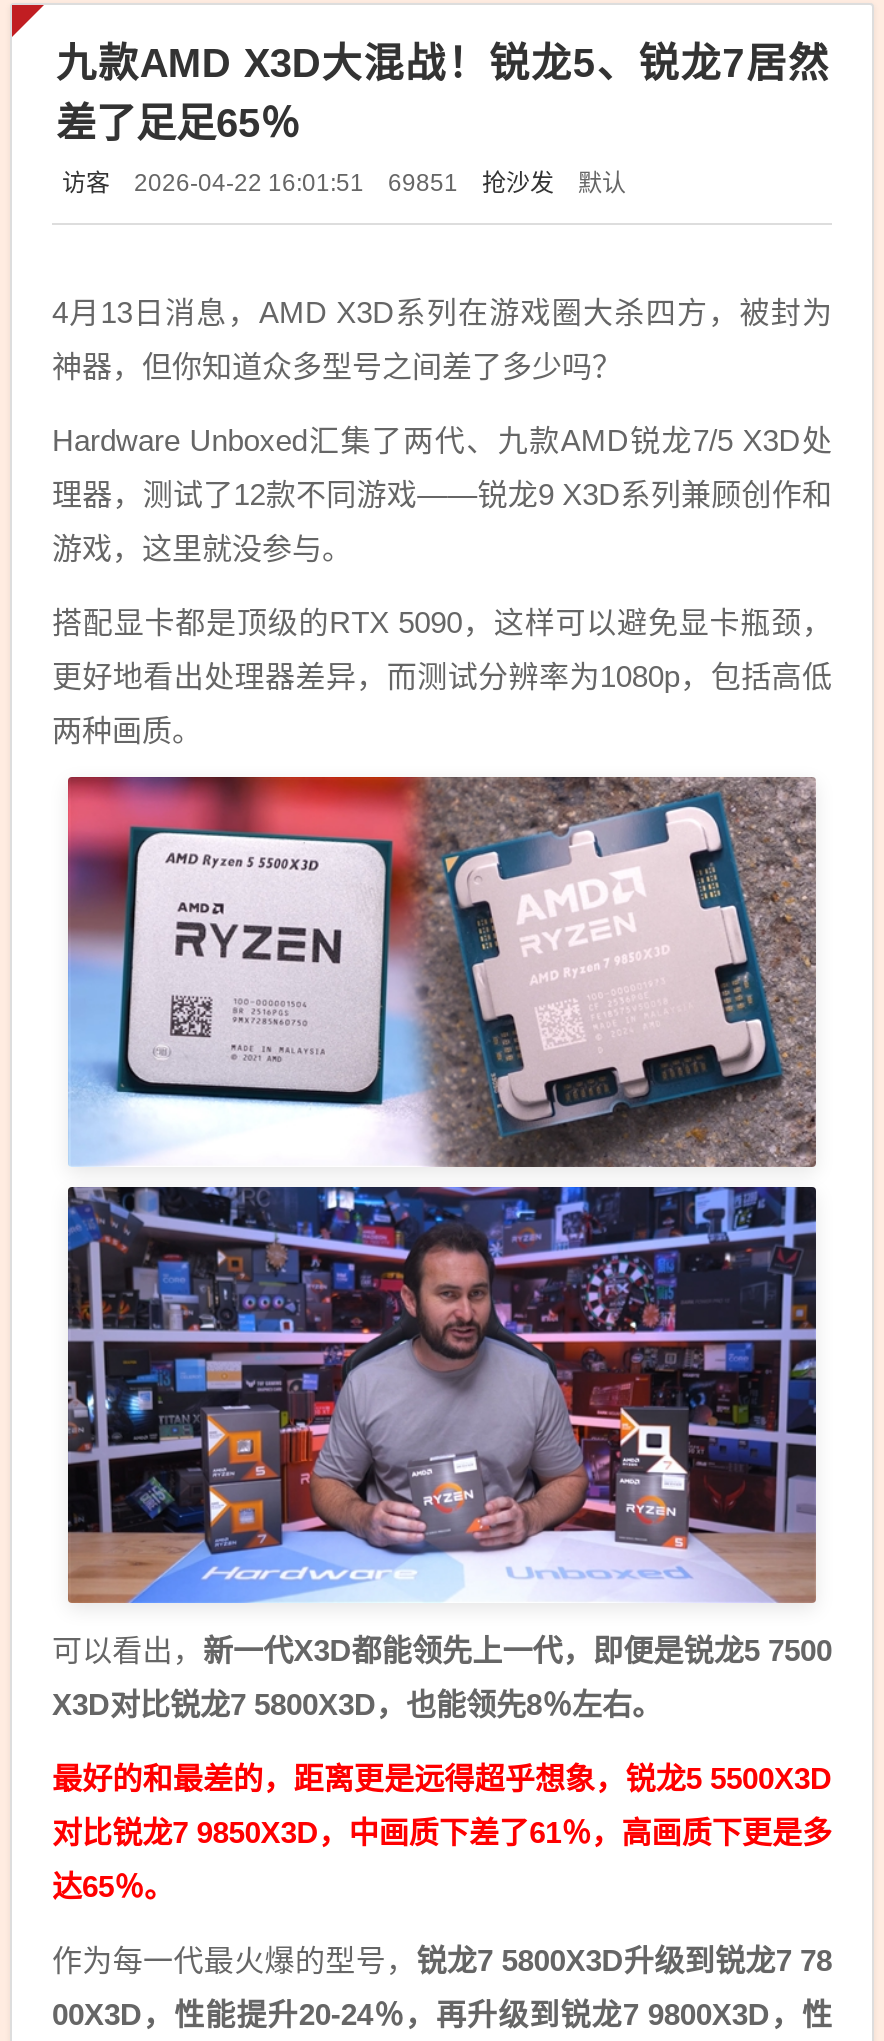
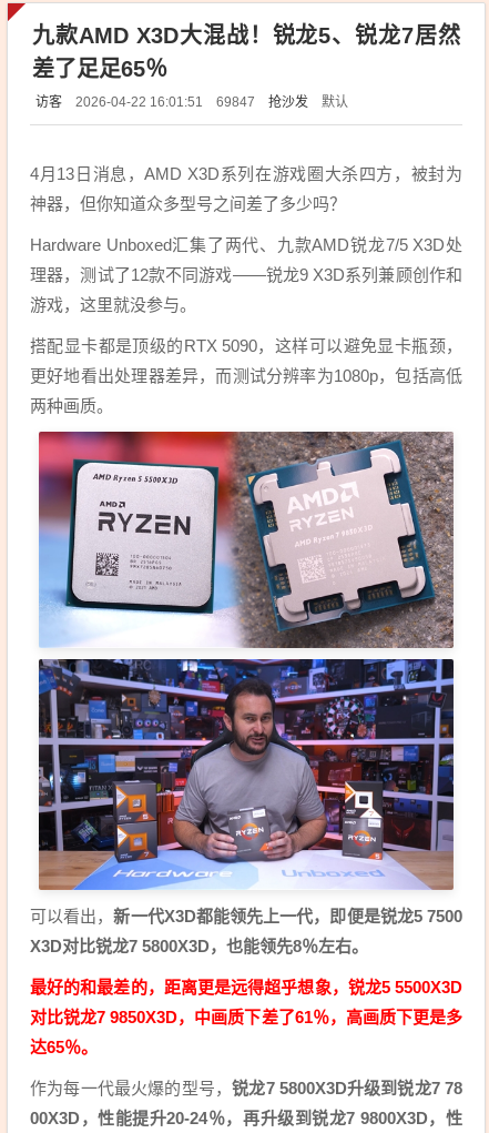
- 访客 2026-04-22 16:01:51 69851 抢沙发 默认
+ 访客 2026-04-22 16:01:51 69847 抢沙发 默认
